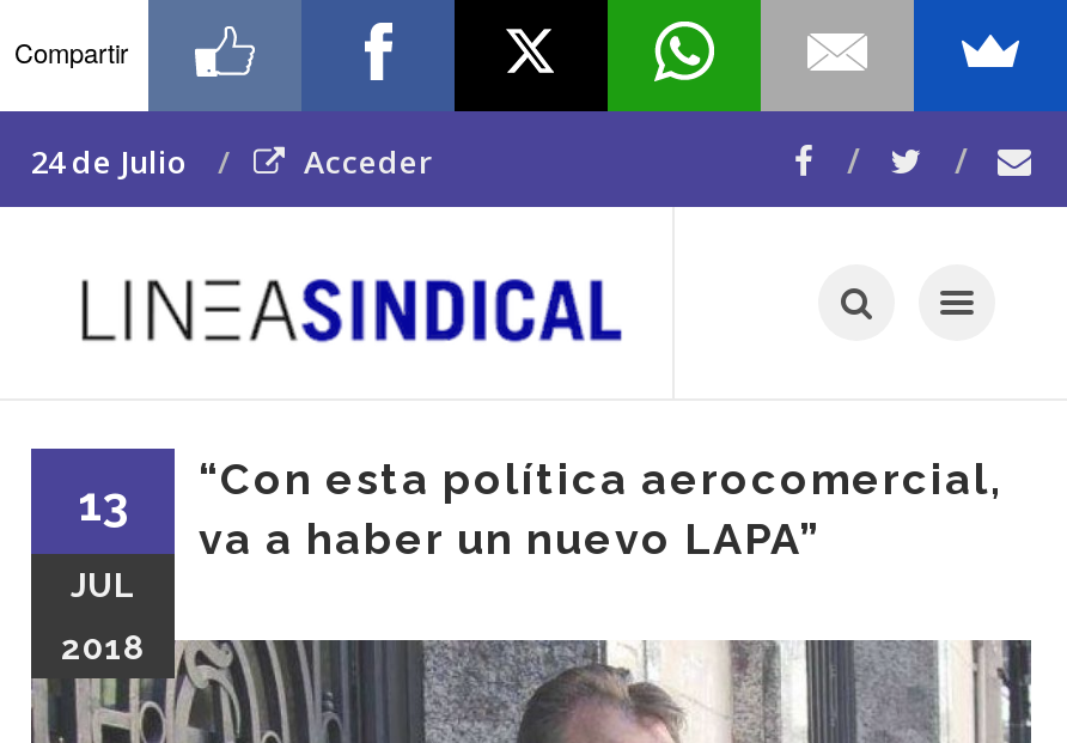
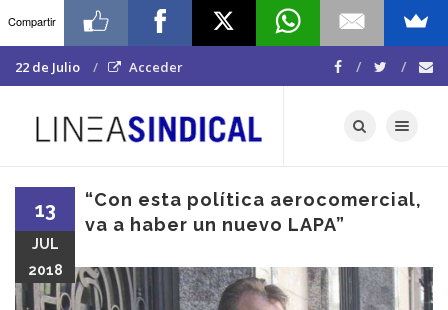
- 24 de Julio
+ 22 de Julio
